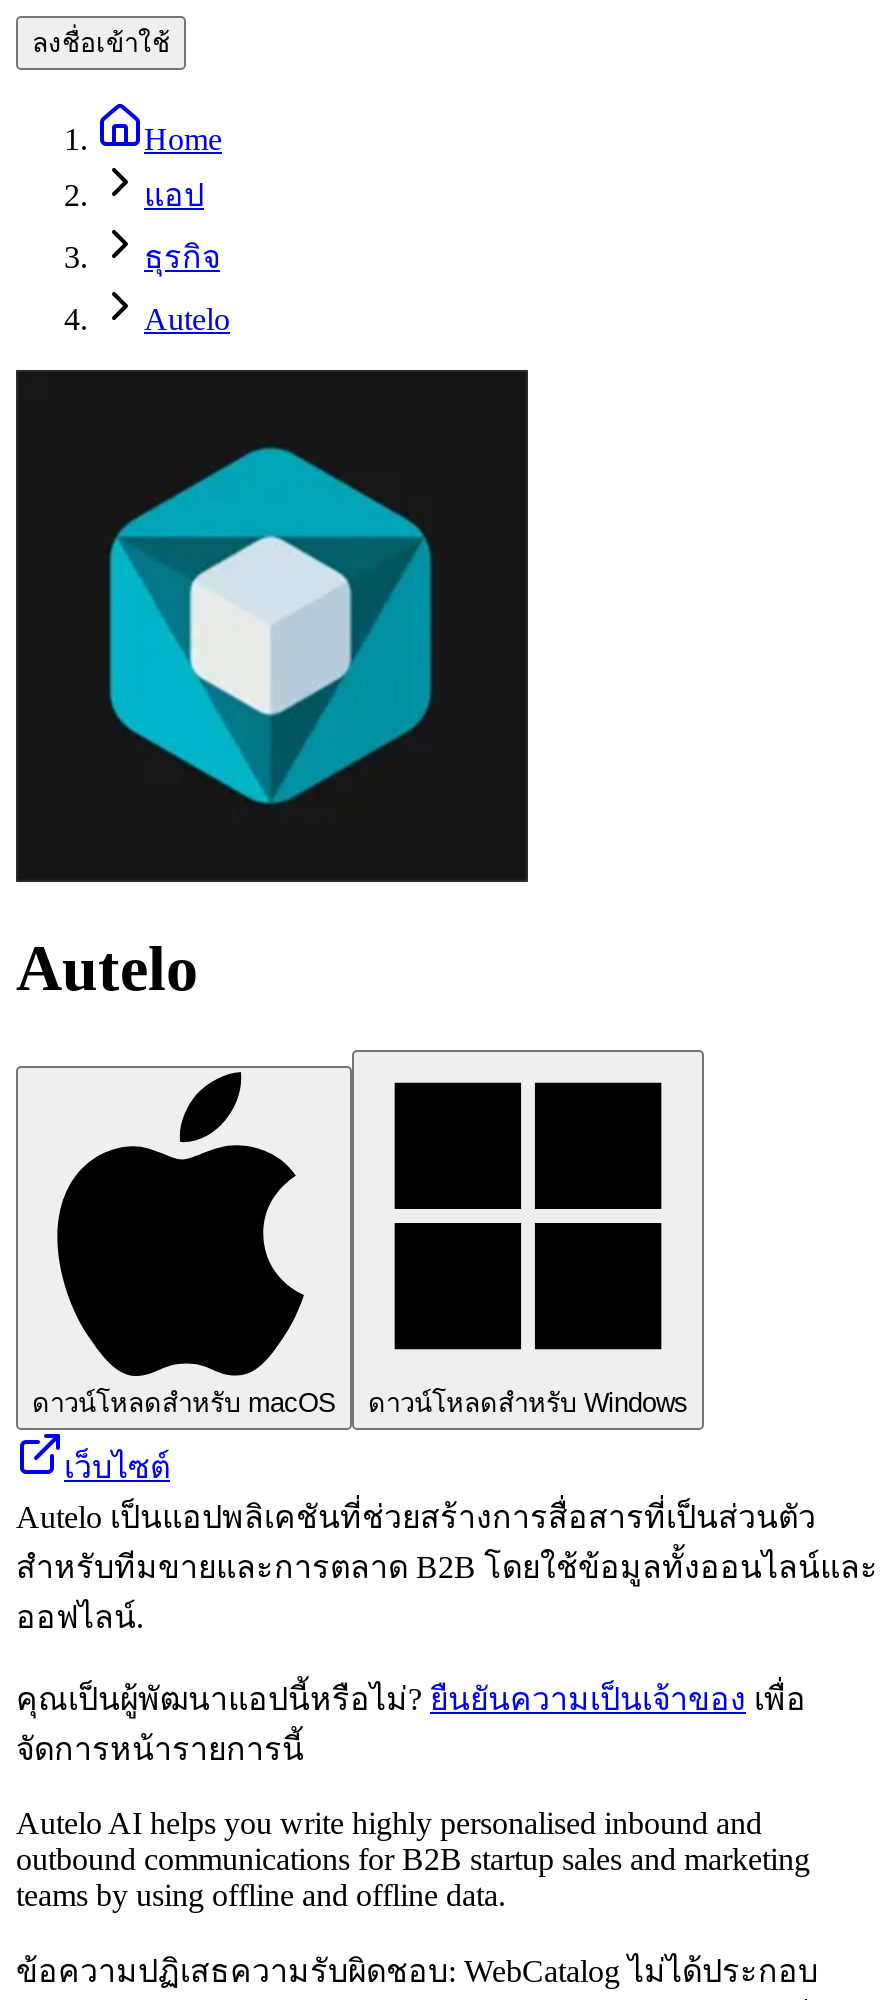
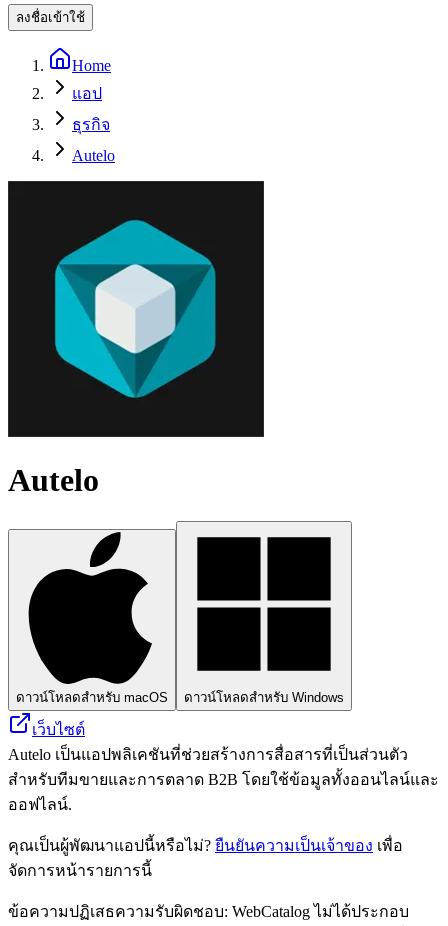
- Autelo AI helps you write highly personalised inbound and
- outbound communications for B2B startup sales and marketing
- teams by using offline and offline data.
